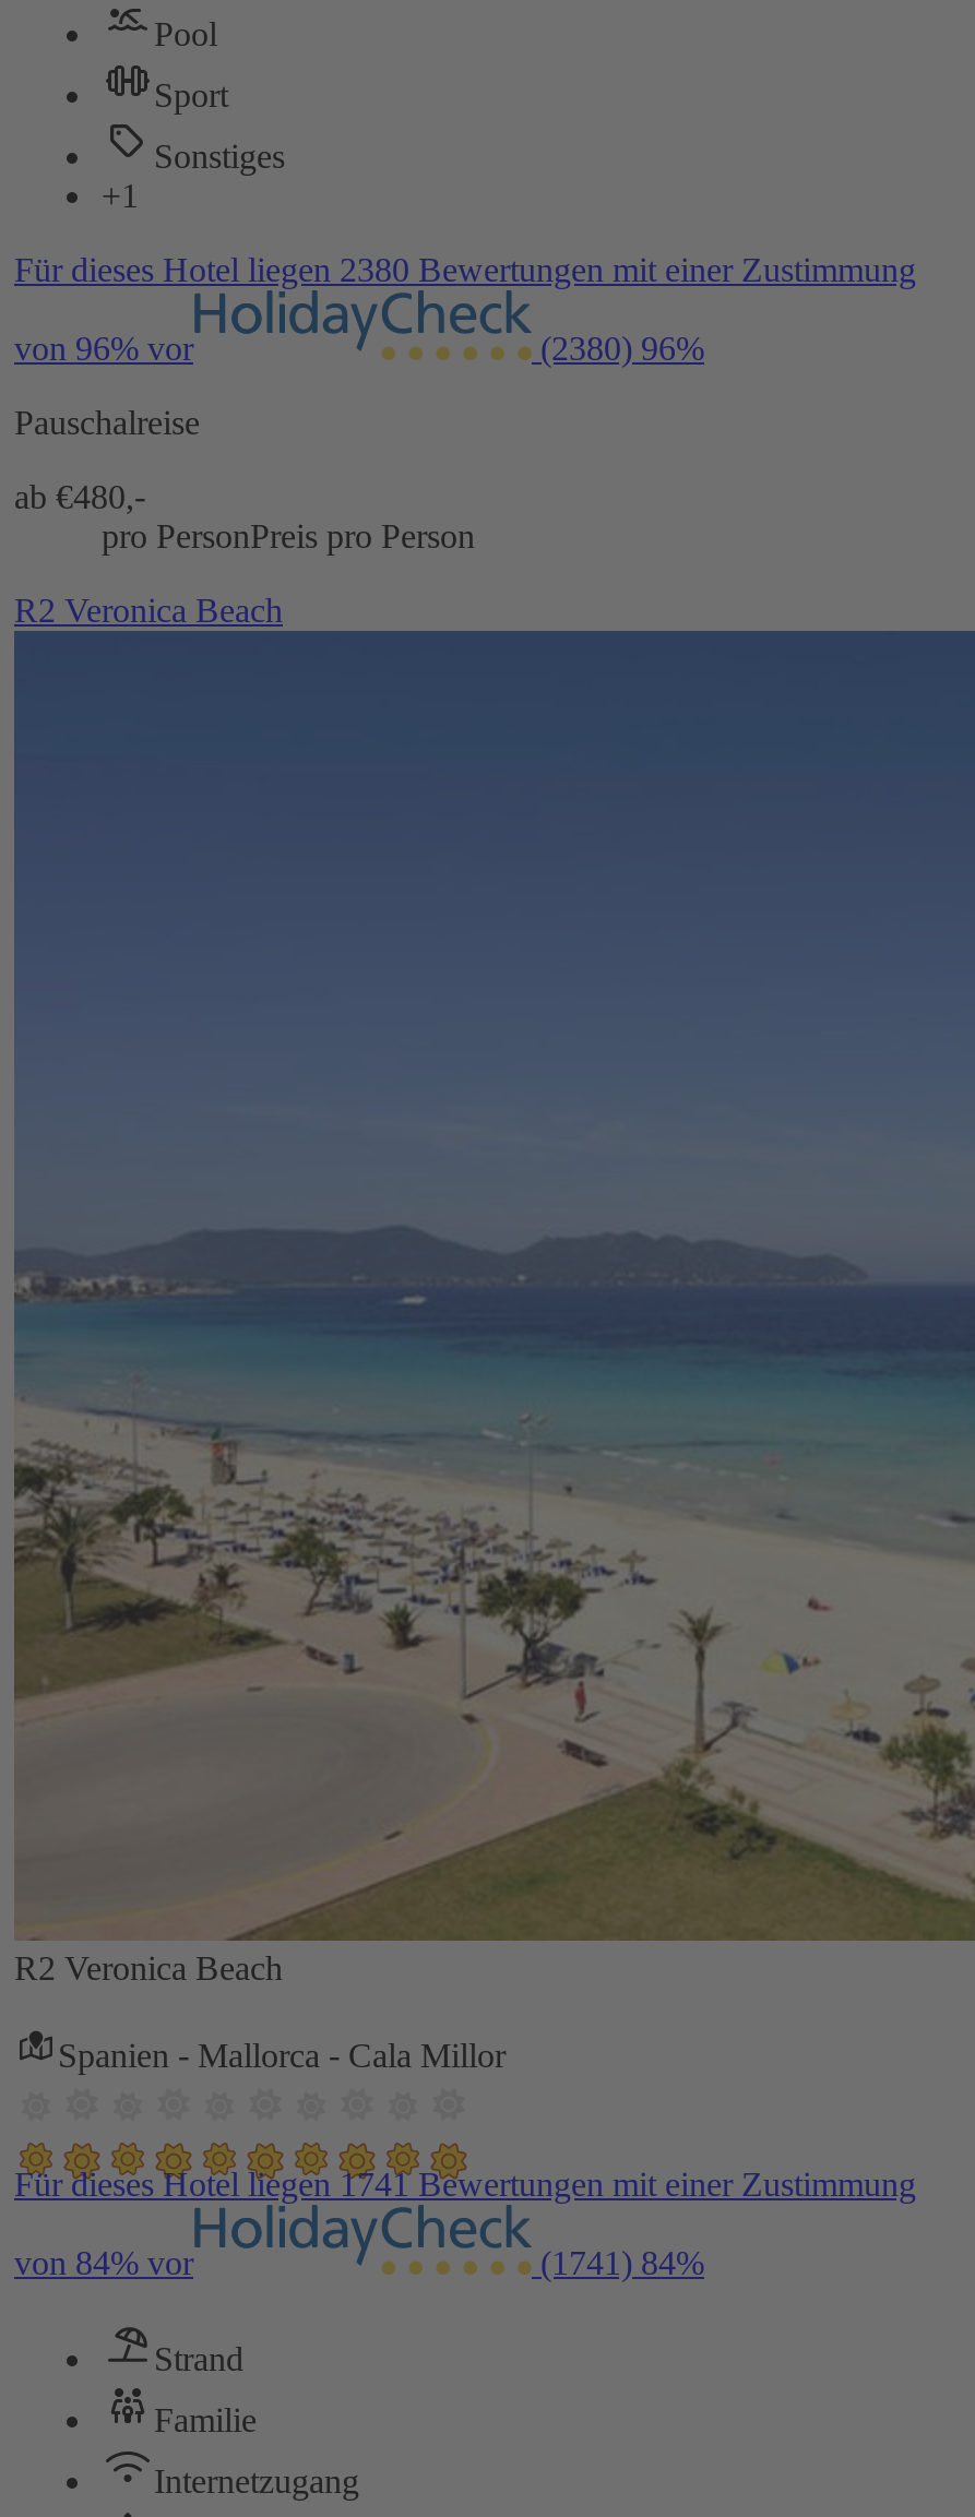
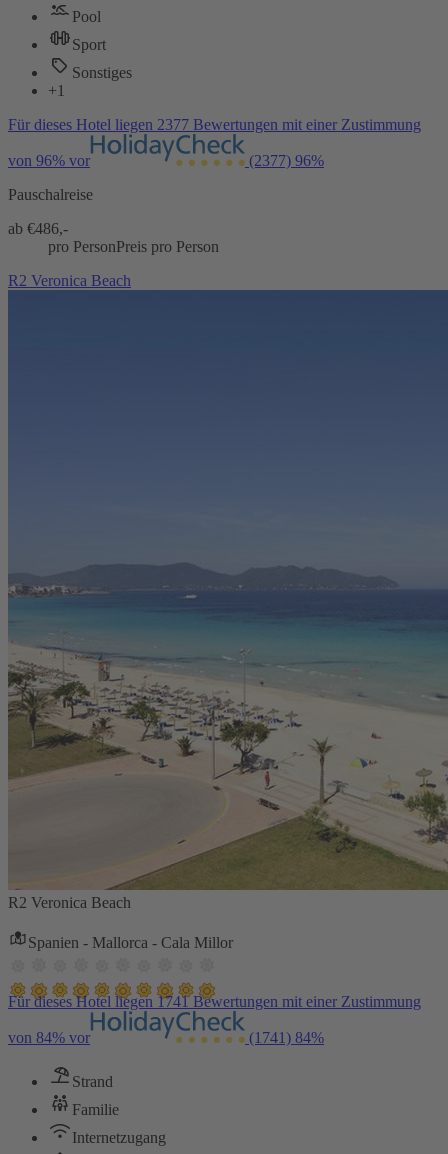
- Für dieses Hotel liegen 2380 Bewertungen mit einer Zustimmung
+ Für dieses Hotel liegen 2377 Bewertungen mit einer Zustimmung

- (2380) 96%
+ (2377) 96%

- ab €480,-
+ ab €486,-
